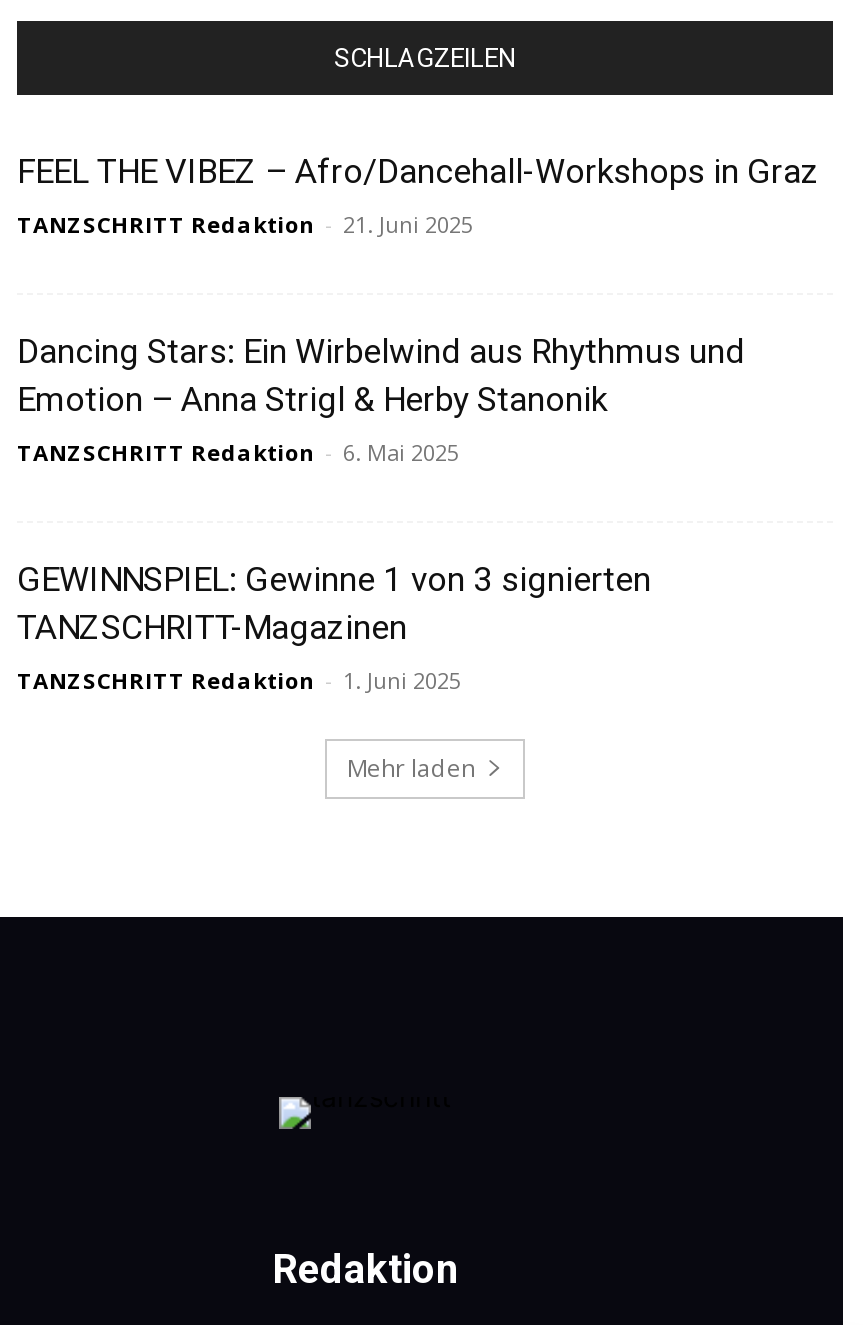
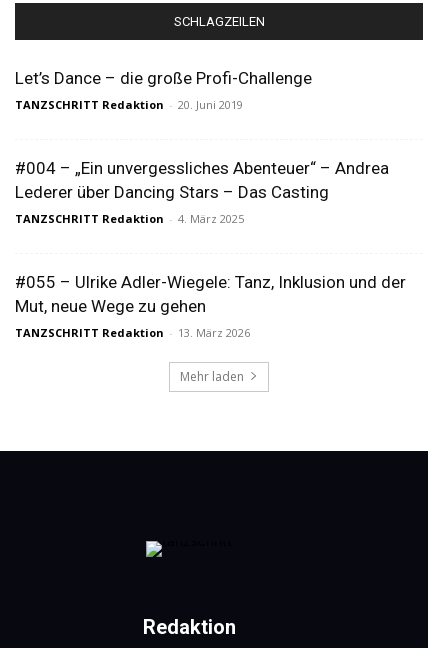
- FEEL THE VIBEZ – Afro/Dancehall-Workshops in Graz
- TANZSCHRITT Redaktion - 21. Juni 2025
+ Let’s Dance – die große Profi-Challenge
+ TANZSCHRITT Redaktion - 20. Juni 2019

- Dancing Stars: Ein Wirbelwind aus Rhythmus und
- Emotion – Anna Strigl & Herby Stanonik
- TANZSCHRITT Redaktion - 6. Mai 2025
+ #004 – „Ein unvergessliches Abenteuer“ – Andrea
+ Lederer über Dancing Stars – Das Casting
+ TANZSCHRITT Redaktion - 4. März 2025

- GEWINNSPIEL: Gewinne 1 von 3 signierten
- TANZSCHRITT-Magazinen
- TANZSCHRITT Redaktion - 1. Juni 2025
+ #055 – Ulrike Adler-Wiegele: Tanz, Inklusion und der
+ Mut, neue Wege zu gehen
+ TANZSCHRITT Redaktion - 13. März 2026
